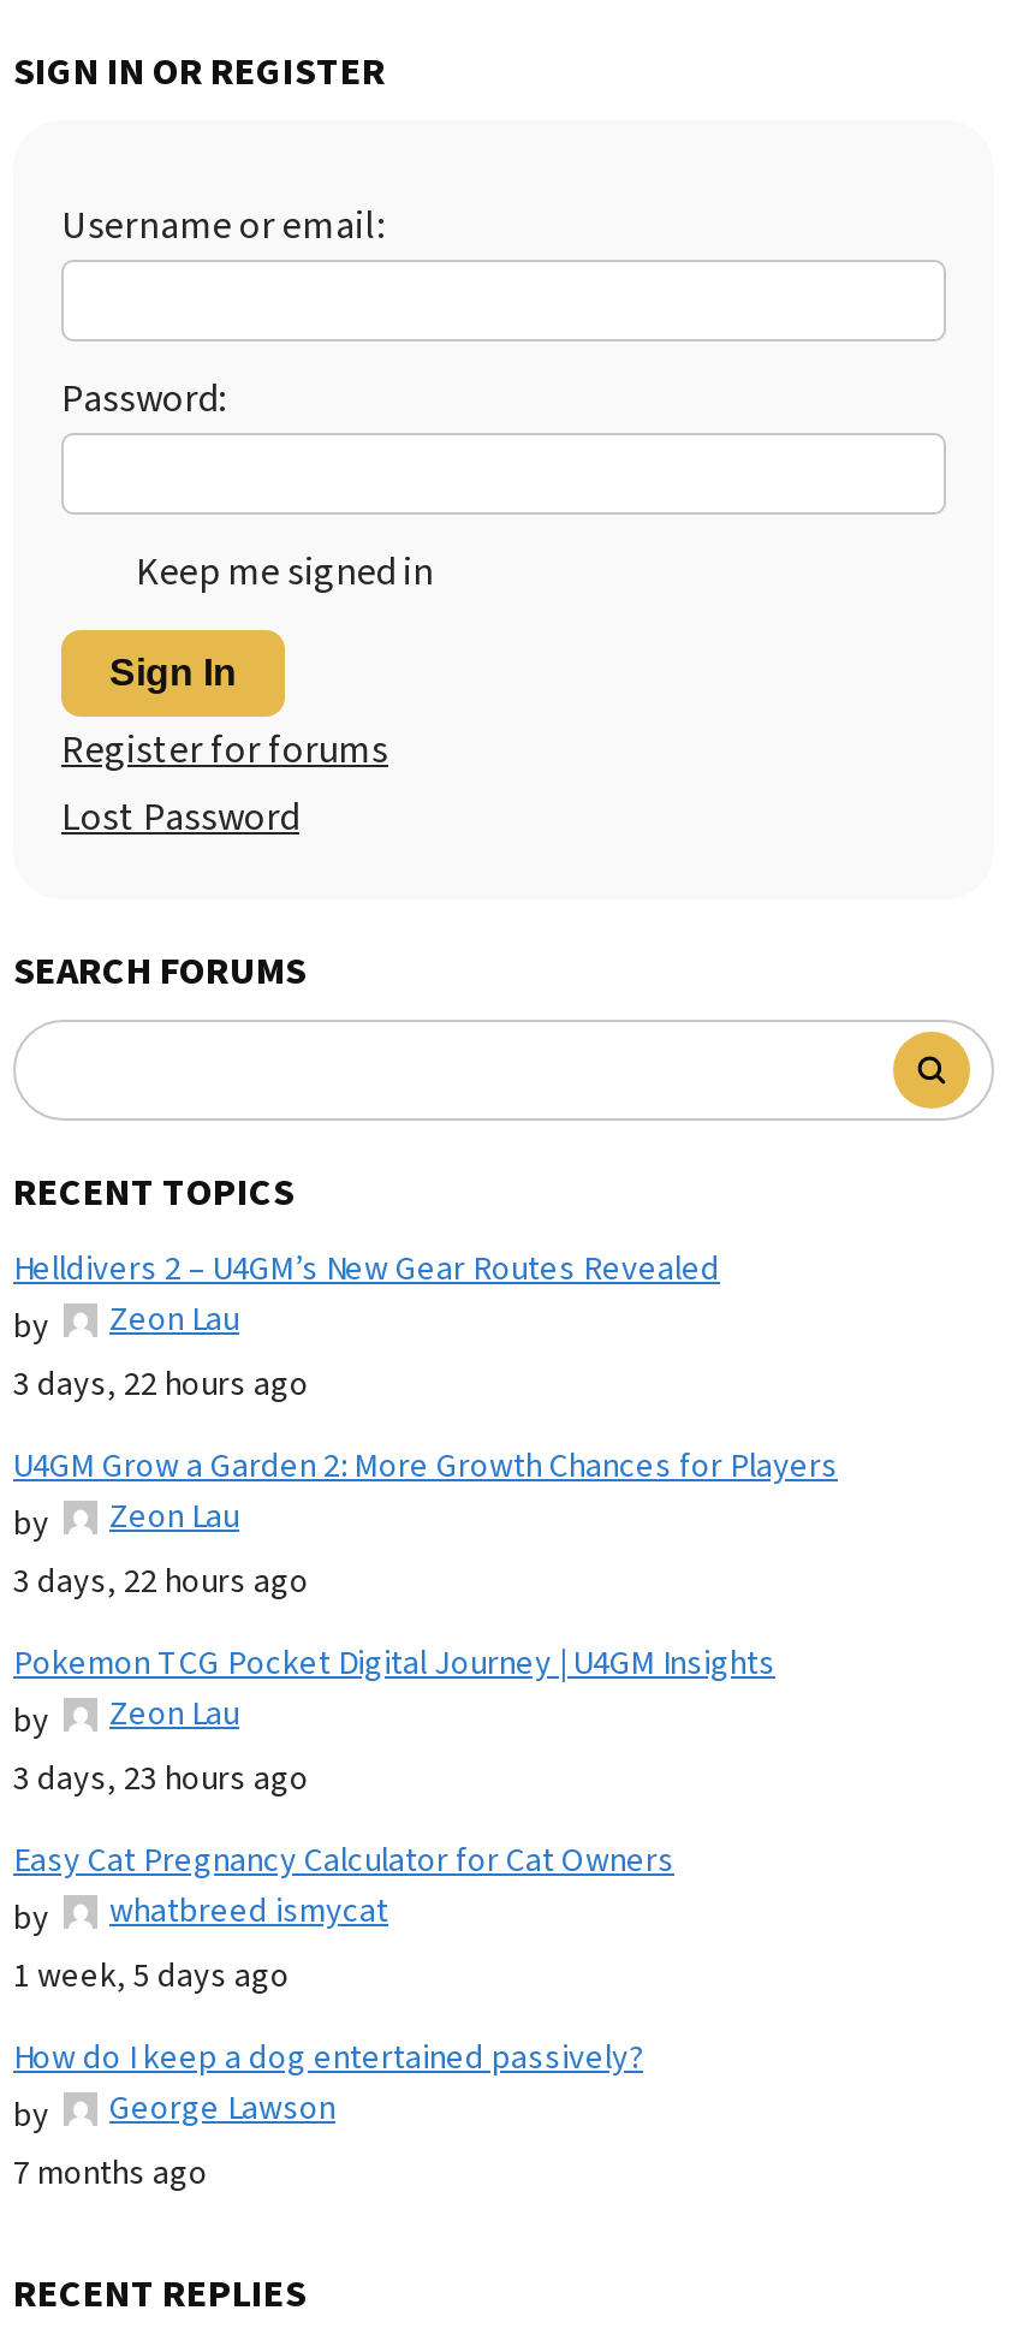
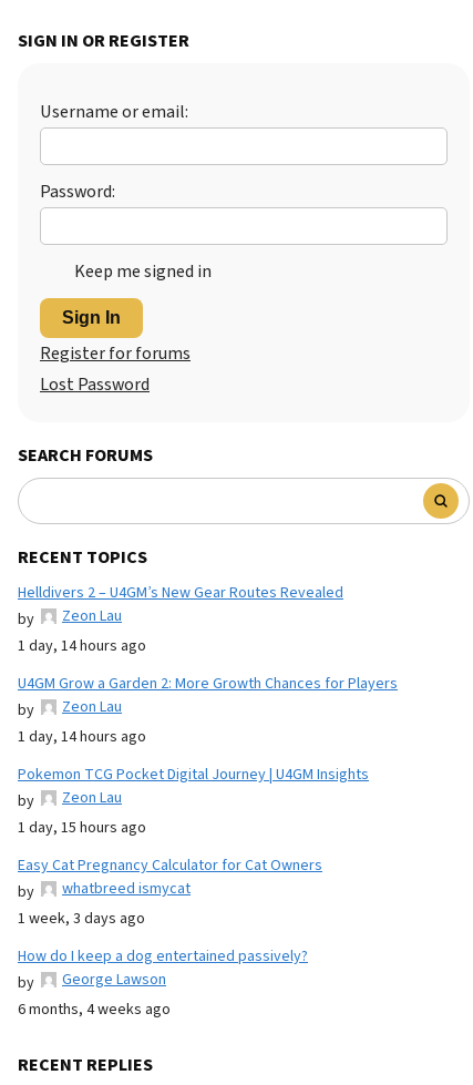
- 3 days, 22 hours ago
+ 1 day, 14 hours ago

- 3 days, 22 hours ago
+ 1 day, 14 hours ago

- 3 days, 23 hours ago
+ 1 day, 15 hours ago

- 1 week, 5 days ago
+ 1 week, 3 days ago

- 7 months ago
+ 6 months, 4 weeks ago
